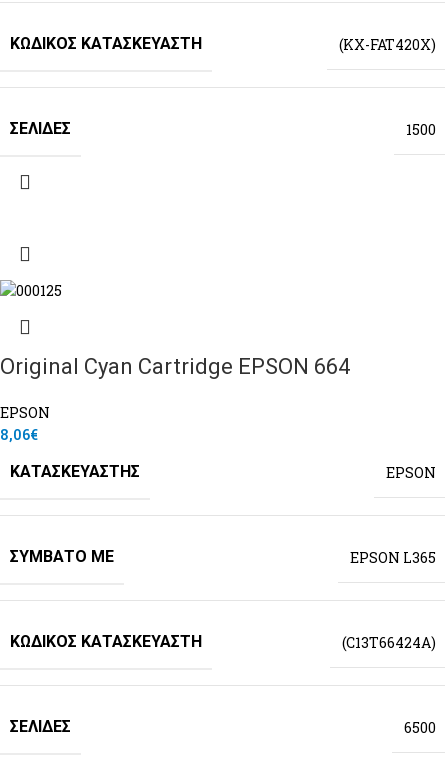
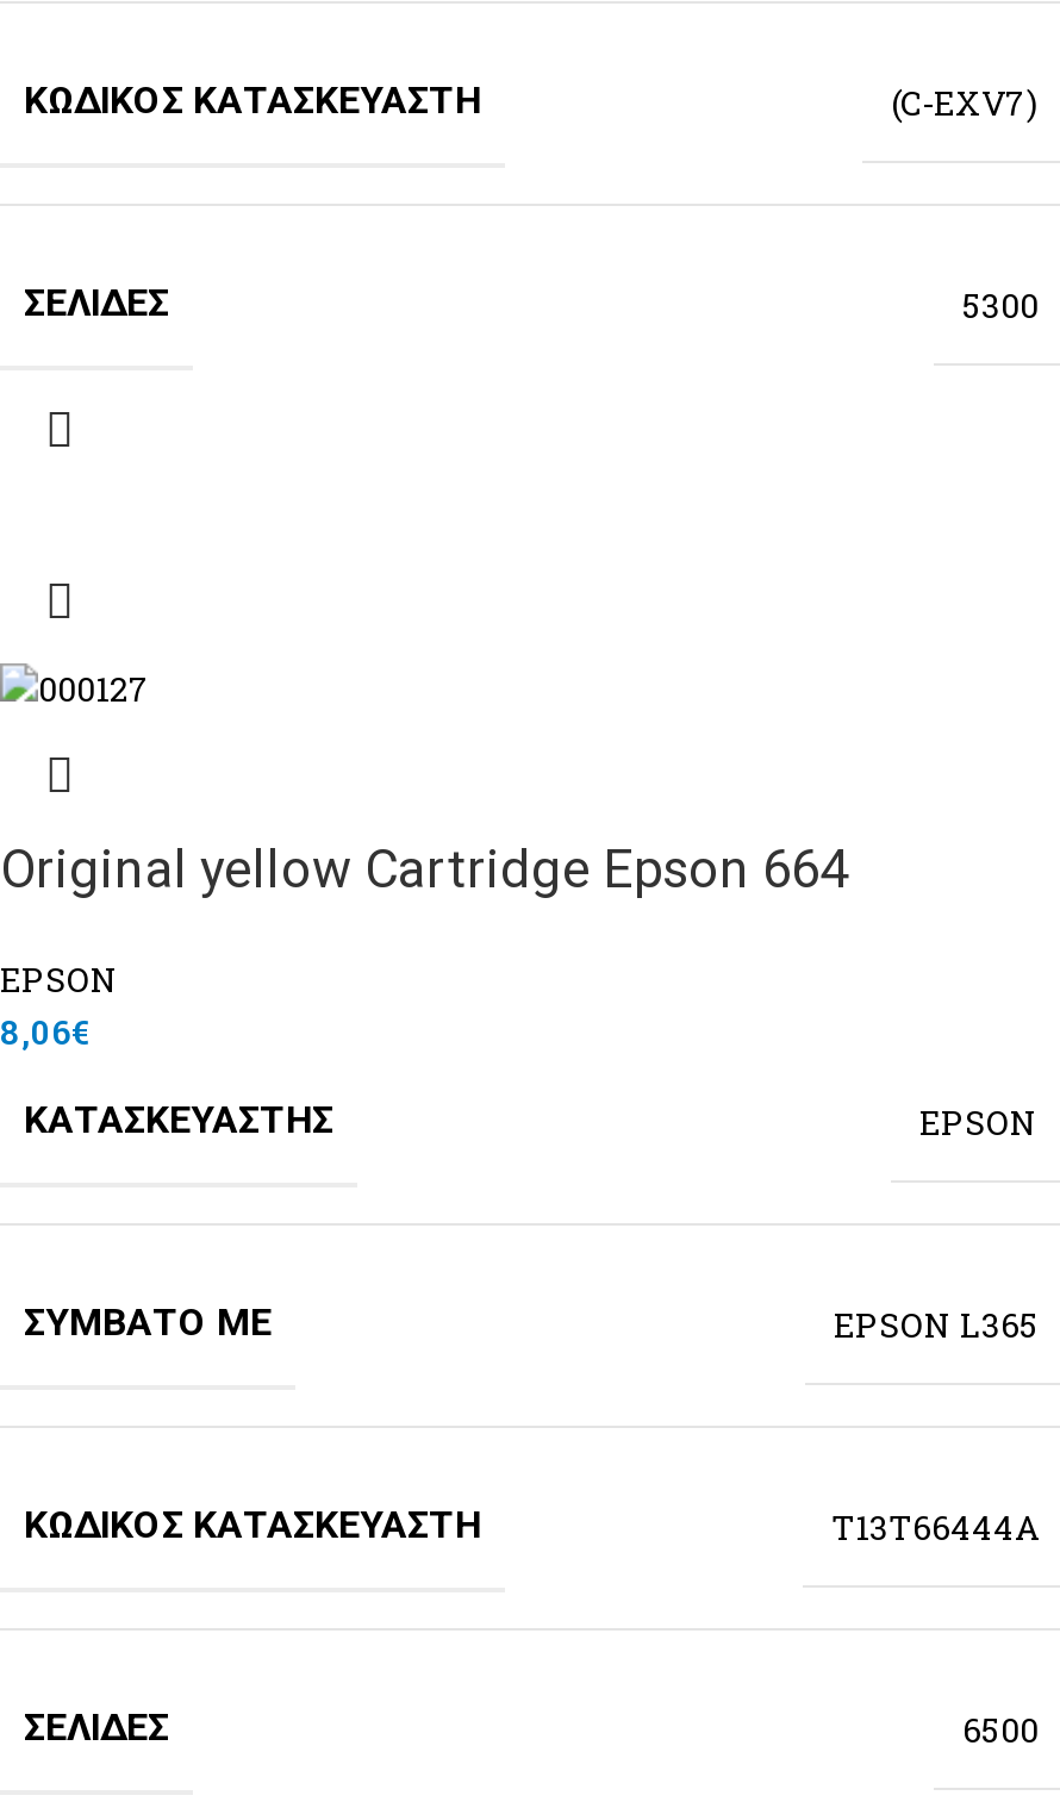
- (KX-FAT420X)
+ (C-EXV7)

- 1500
+ 5300

- Original Cyan Cartridge EPSON 664
+ Original yellow Cartridge Epson 664

- (C13T66424A)
+ T13T66444A
